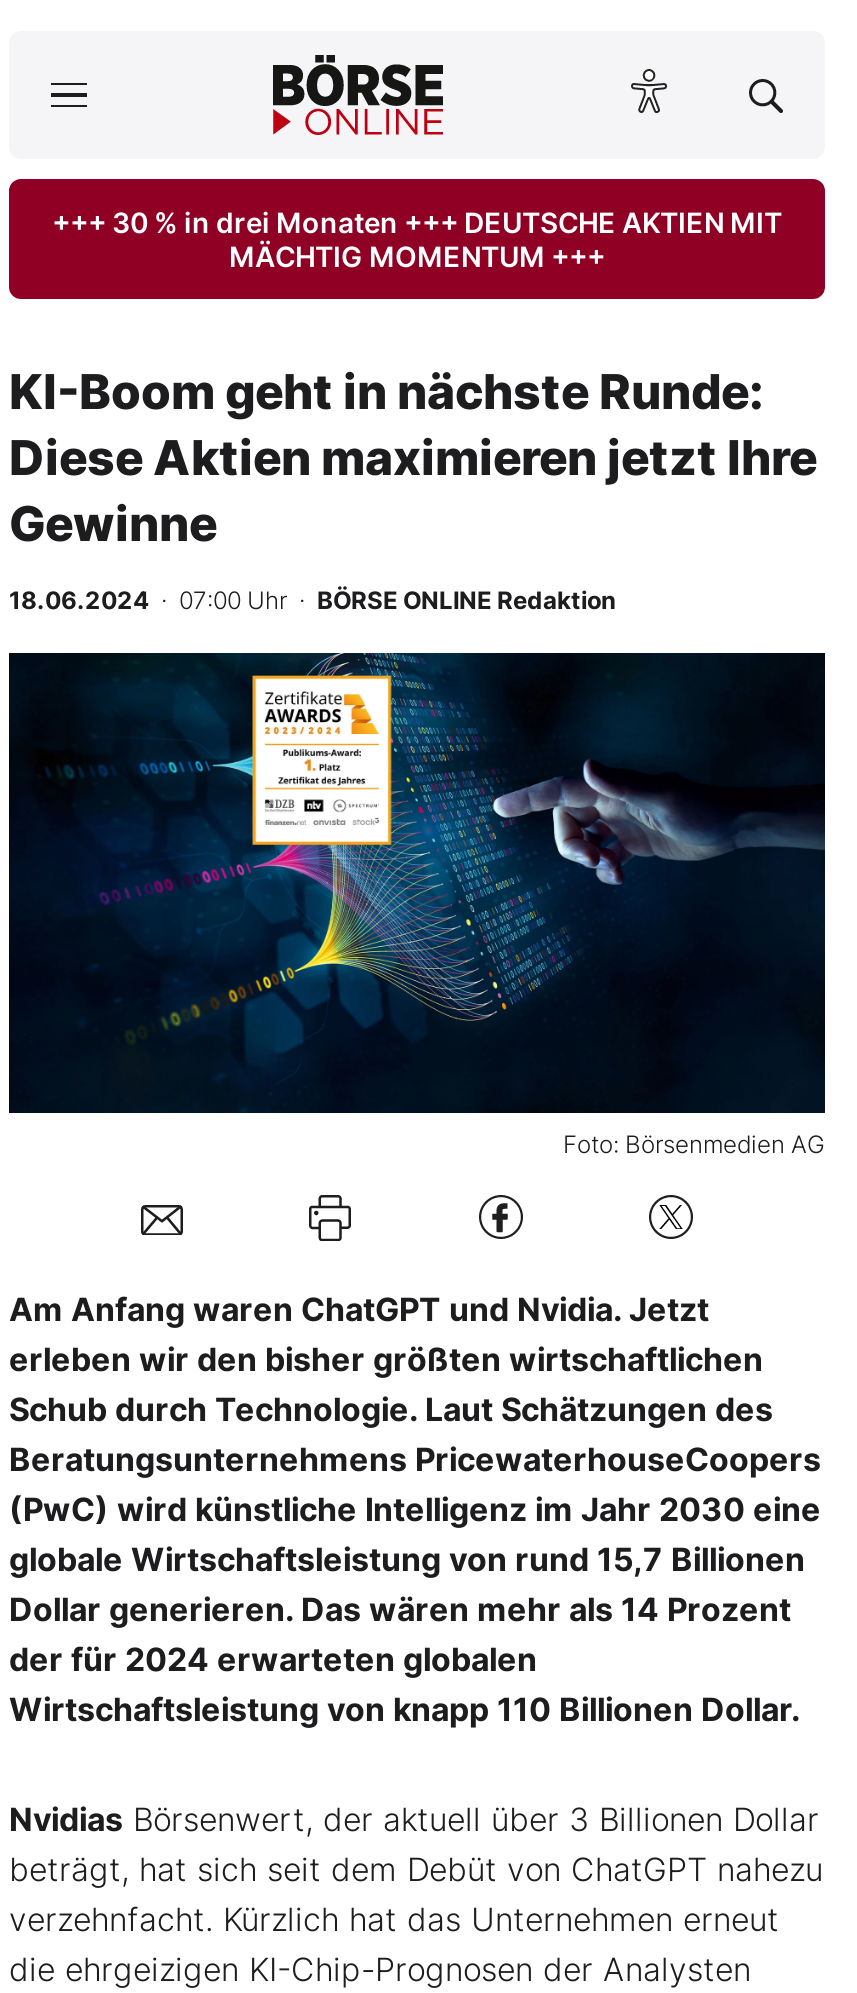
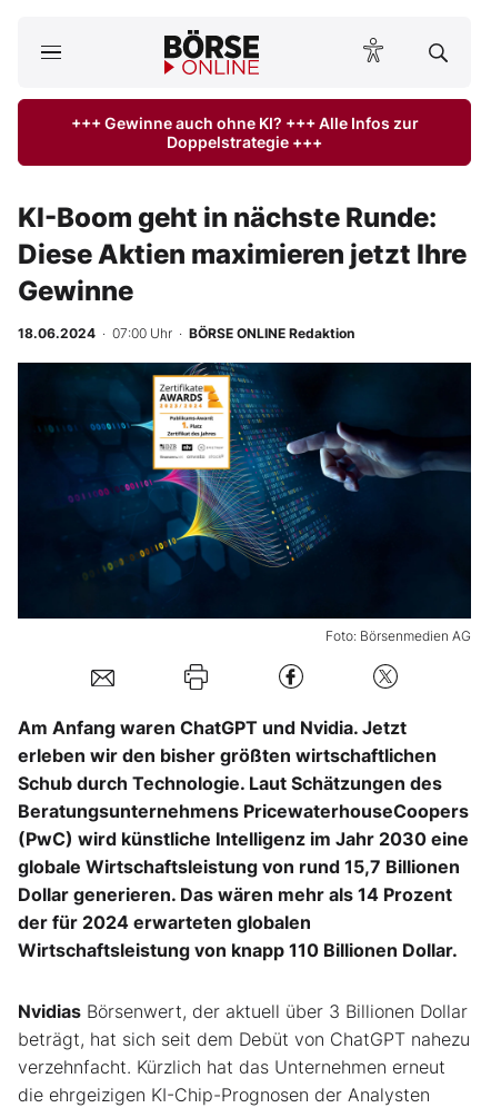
- +++ 30 % in drei Monaten +++ DEUTSCHE AKTIEN MIT
- MÄCHTIG MOMENTUM +++
+ +++ Gewinne auch ohne KI? +++ Alle Infos zur
+ Doppelstrategie +++
